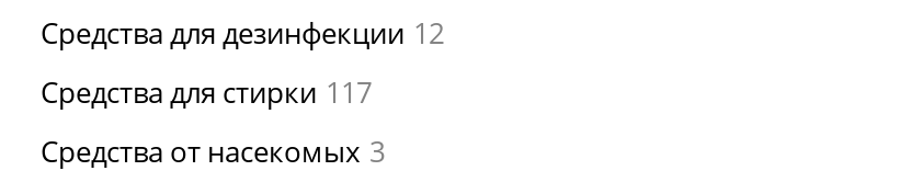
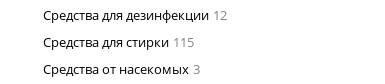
- Средства для стирки 117
+ Средства для стирки 115
